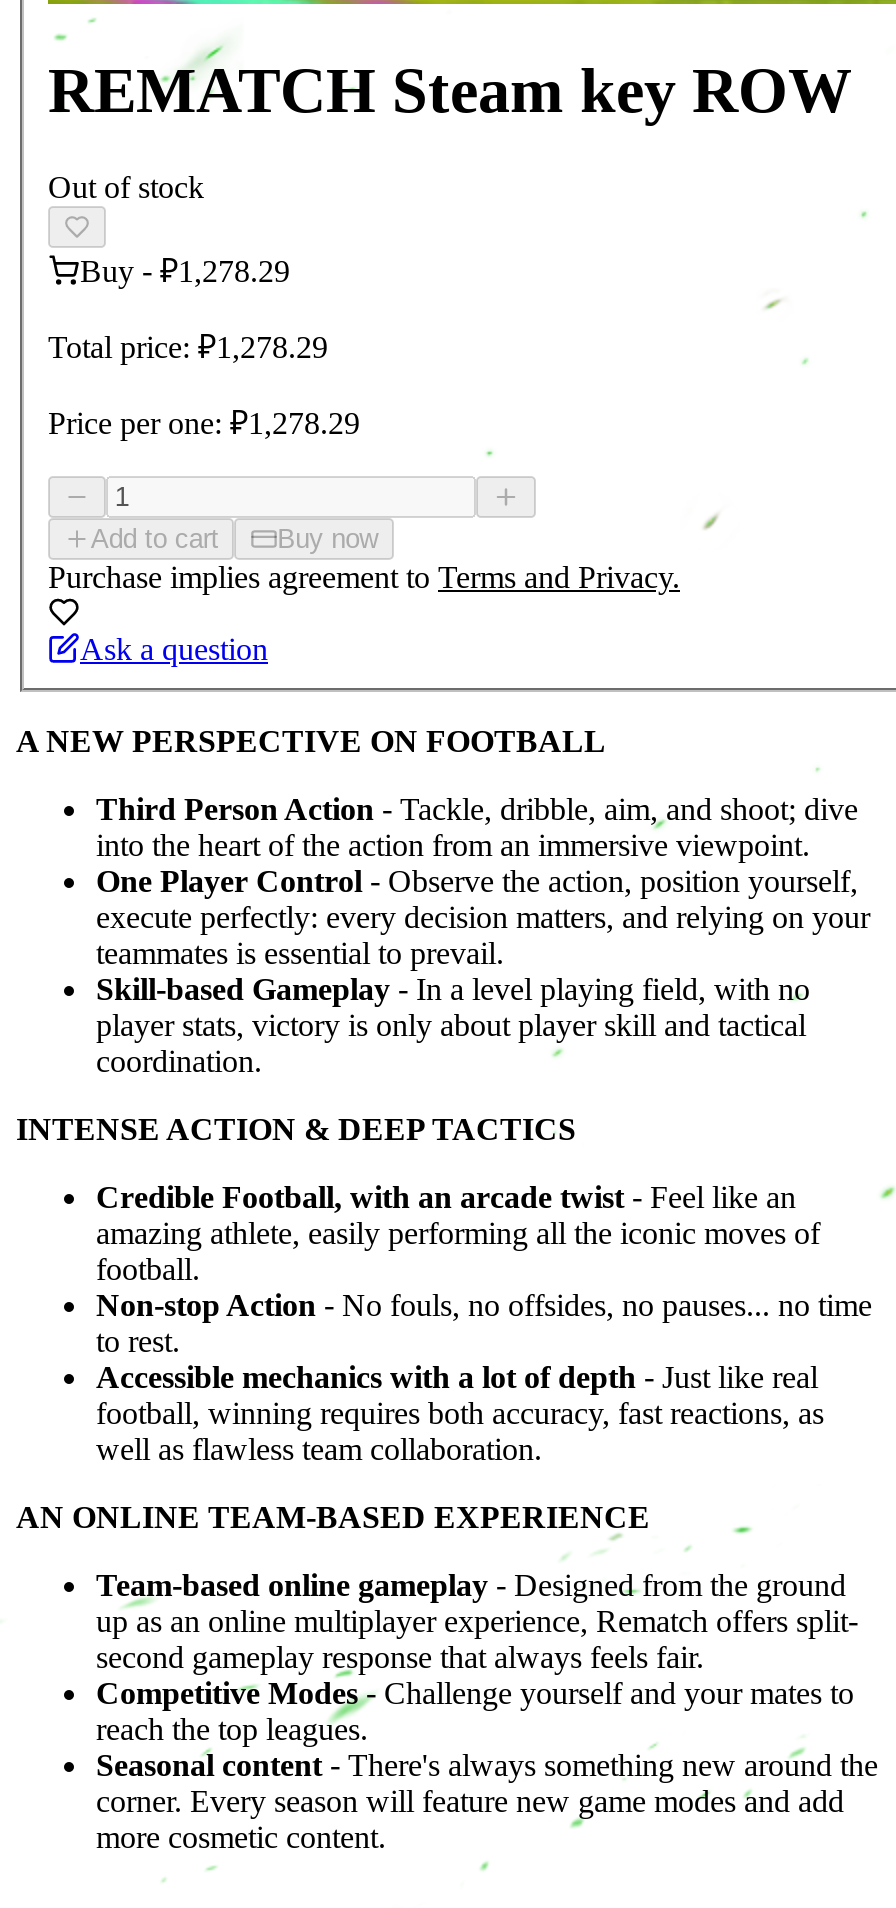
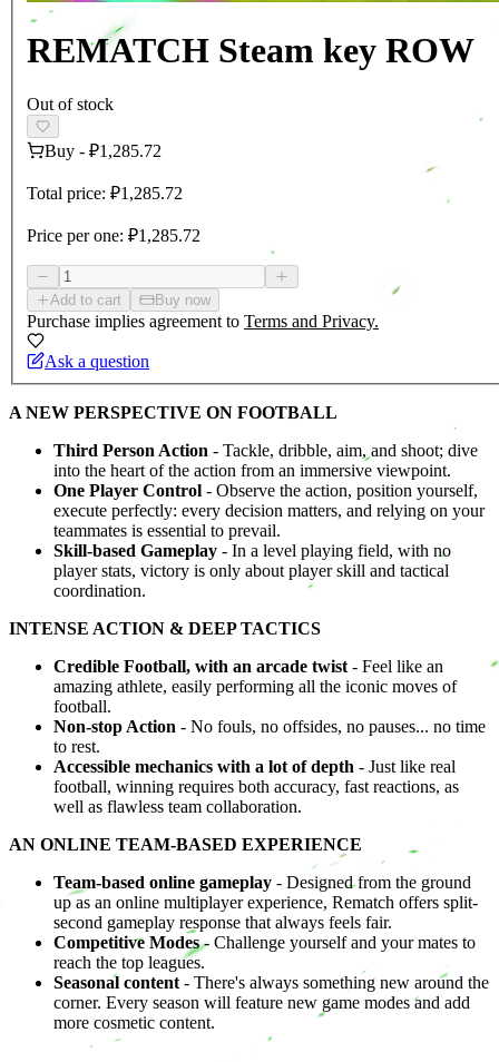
- Buy - ₽1,278.29
+ Buy - ₽1,285.72

- Total price: ₽1,278.29
+ Total price: ₽1,285.72

- Price per one: ₽1,278.29
+ Price per one: ₽1,285.72
